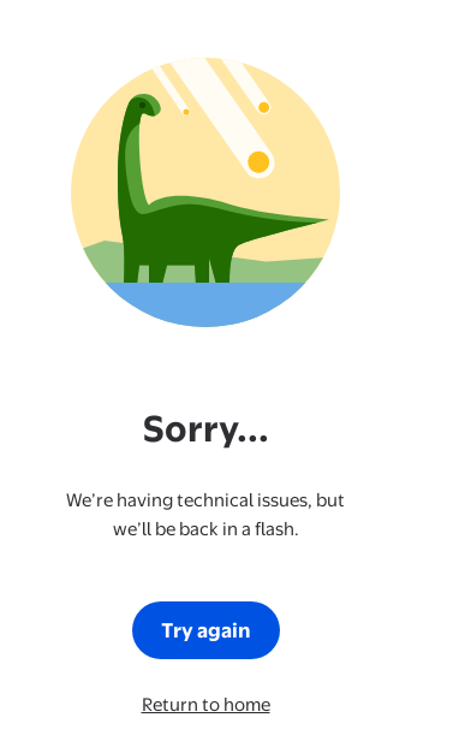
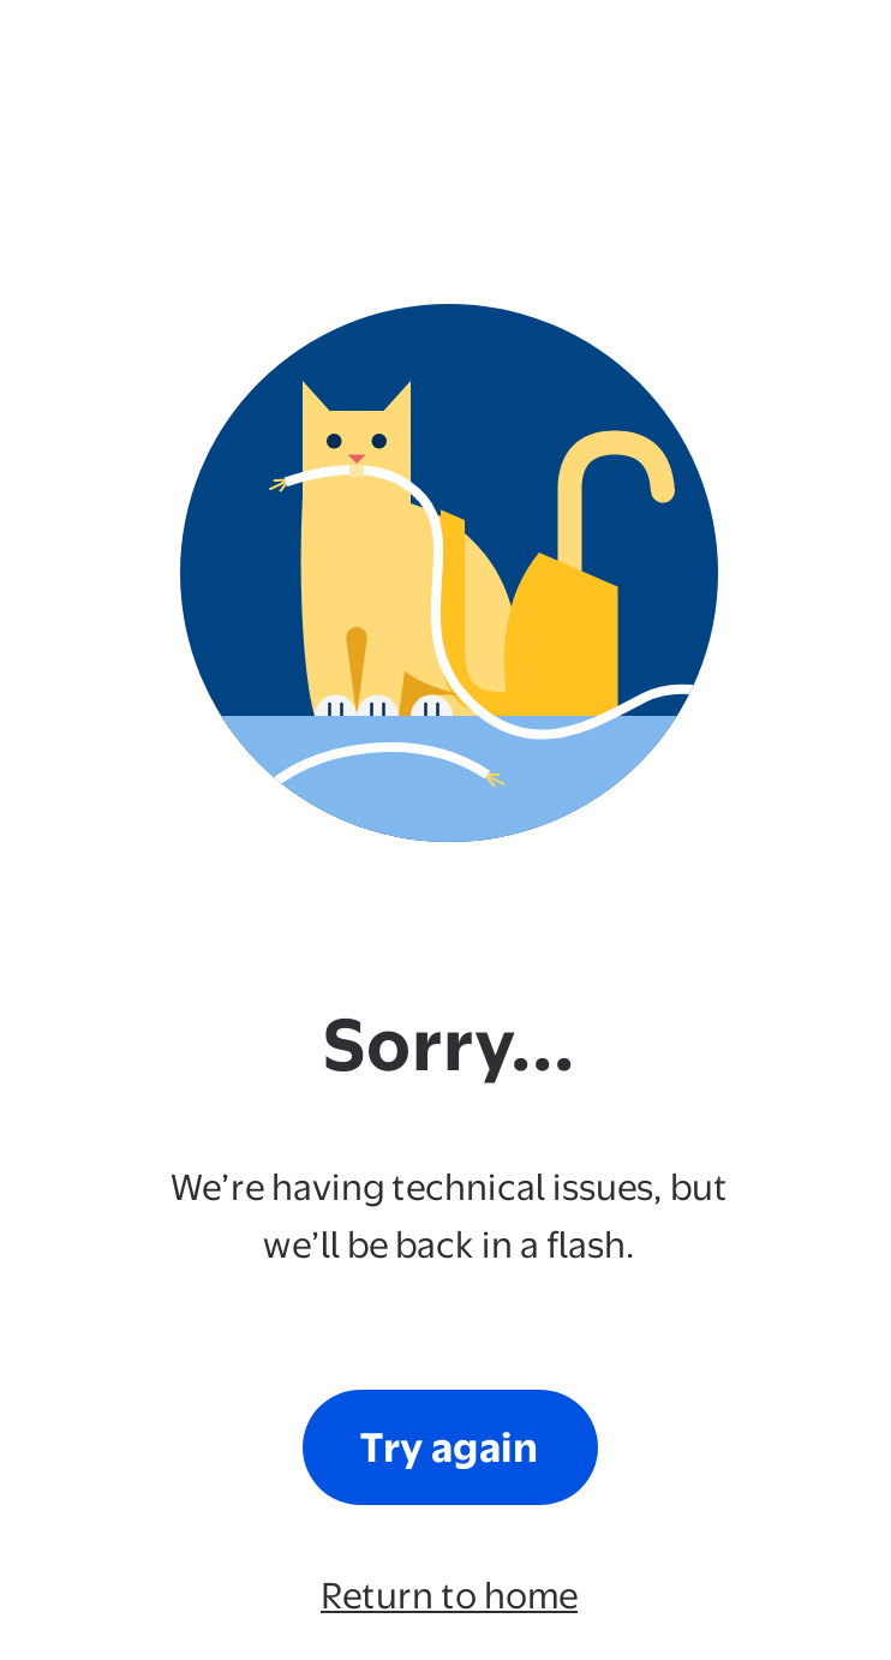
- [image]
+ [image]
